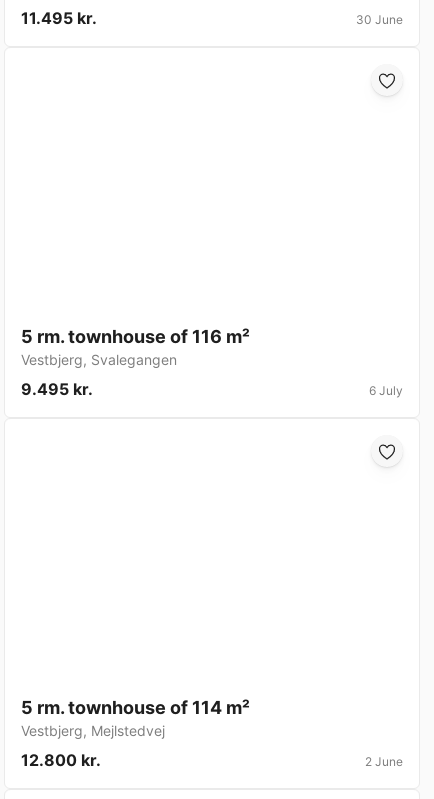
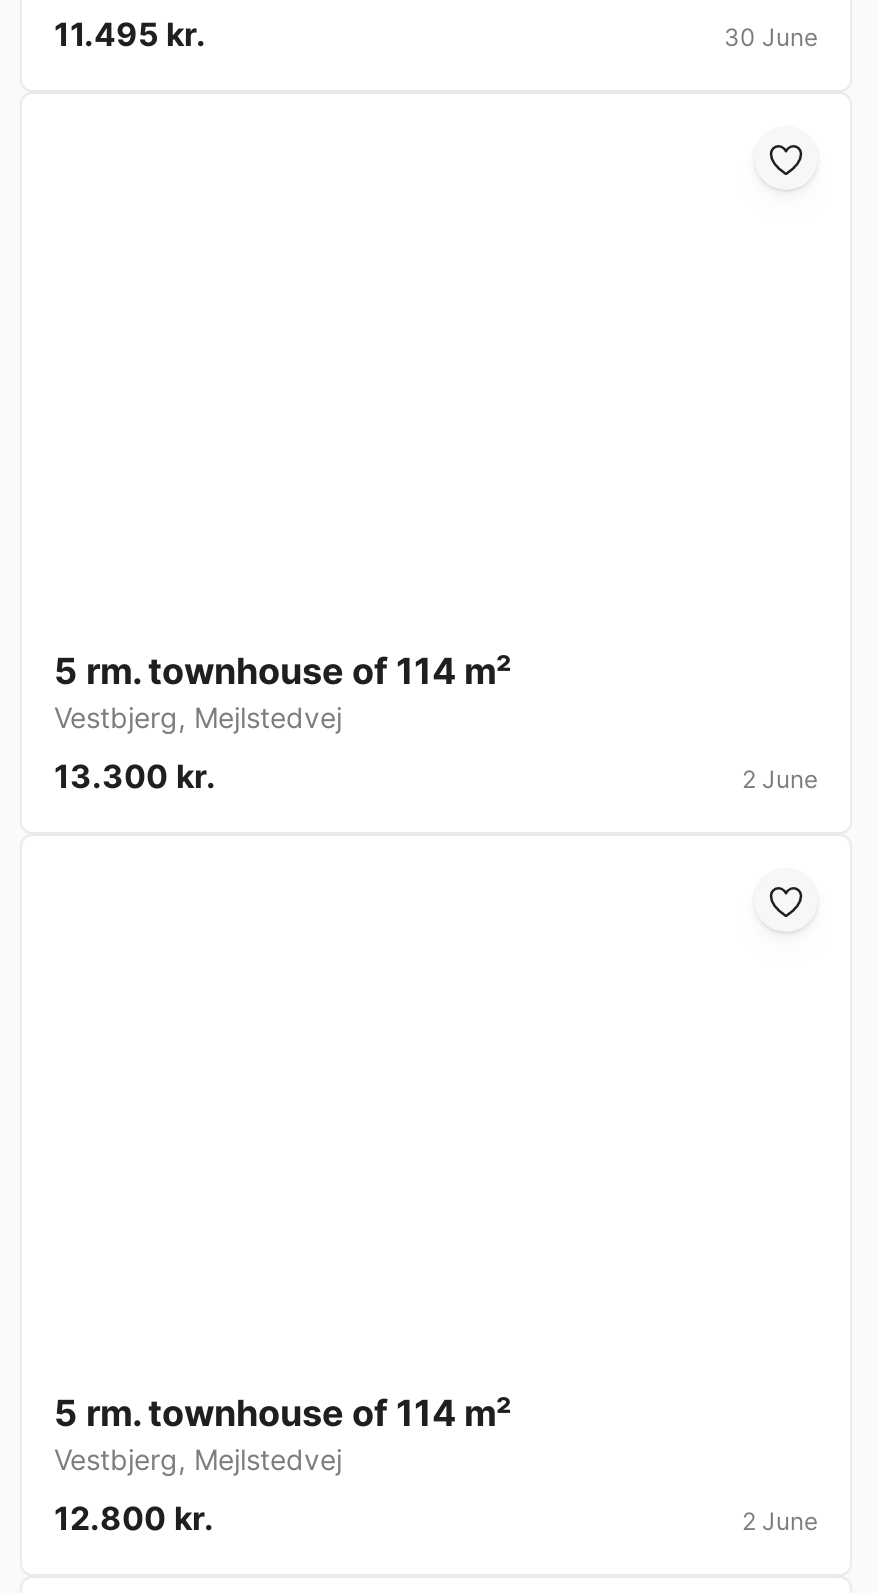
- 5 rm. townhouse of 116 m²
- Vestbjerg, Svalegangen
+ 5 rm. townhouse of 114 m²
+ Vestbjerg, Mejlstedvej

- 9.495 kr.
- 6 July
+ 13.300 kr.
+ 2 June
